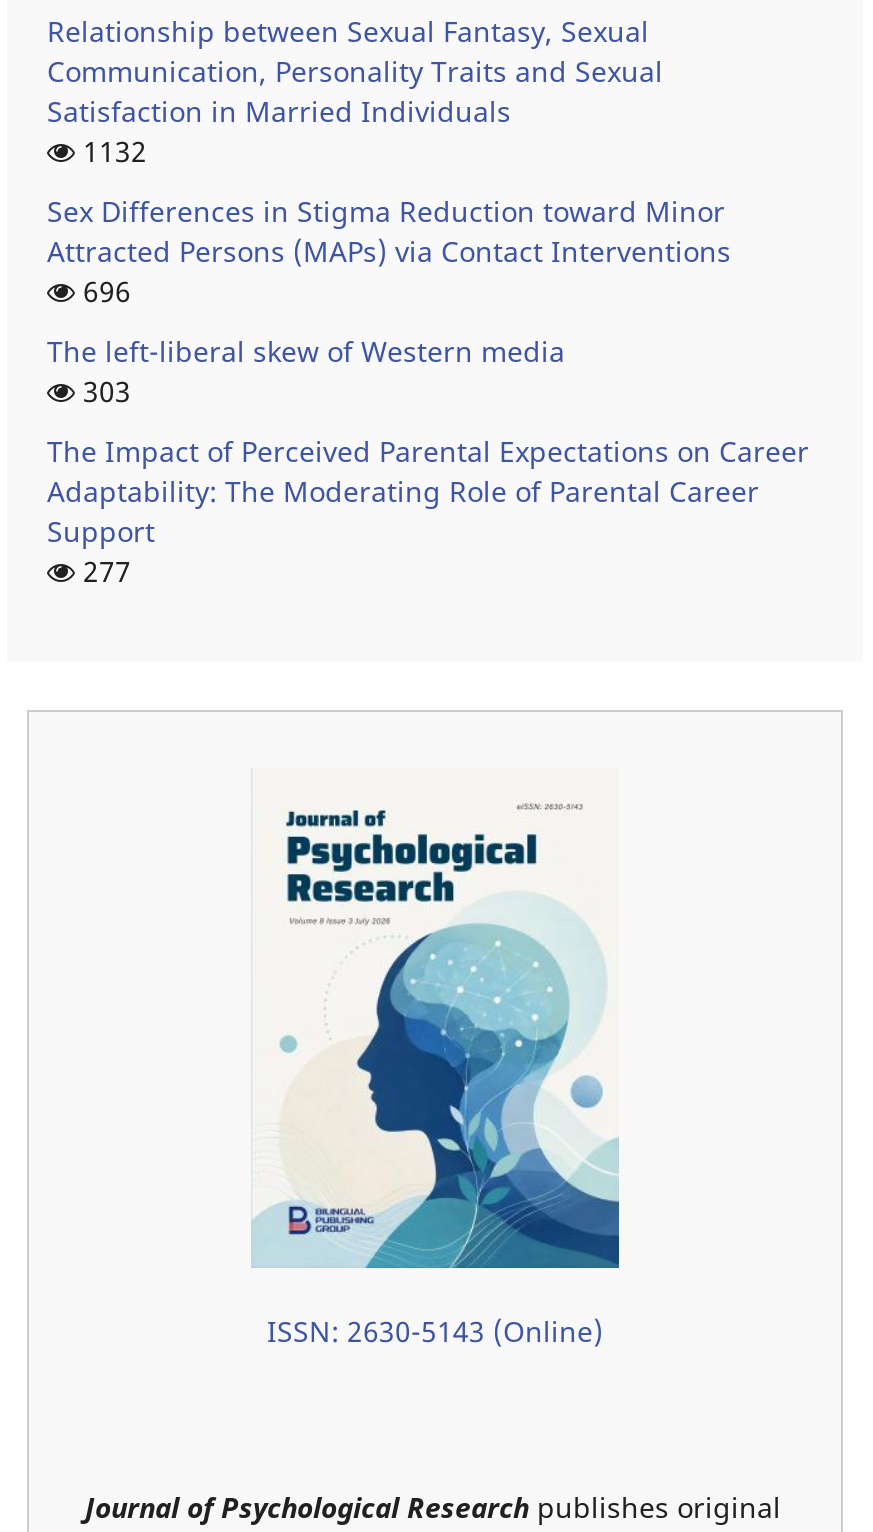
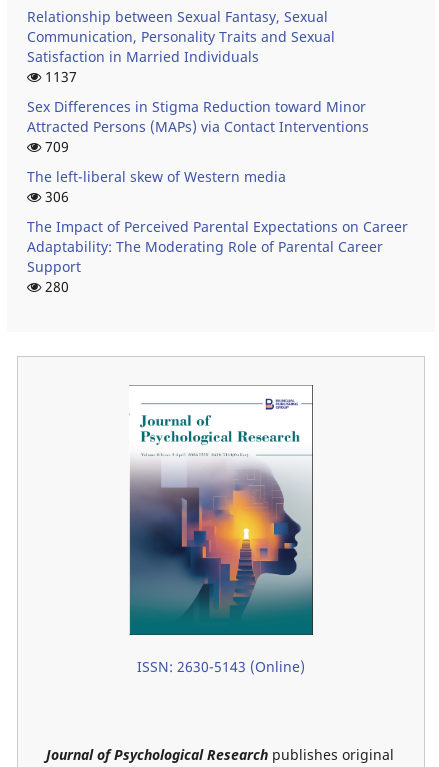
- 1132
+ 1137

- 696
+ 709

- 303
+ 306

- 277
+ 280

- [image]
+ [image]
